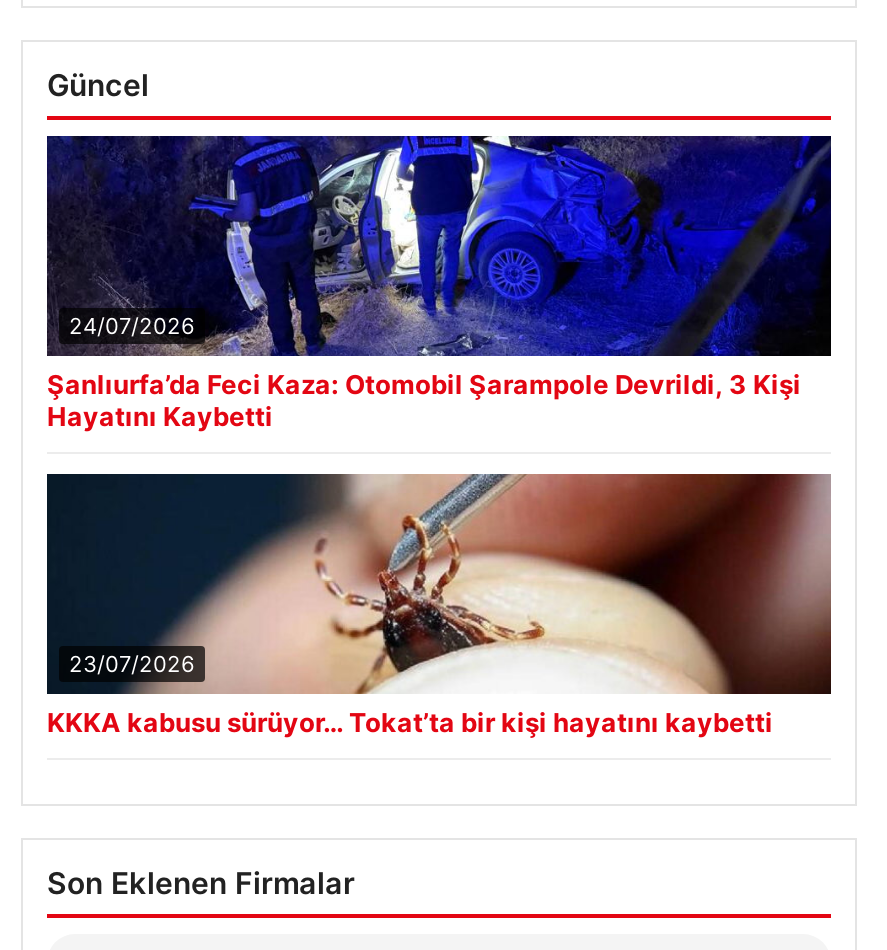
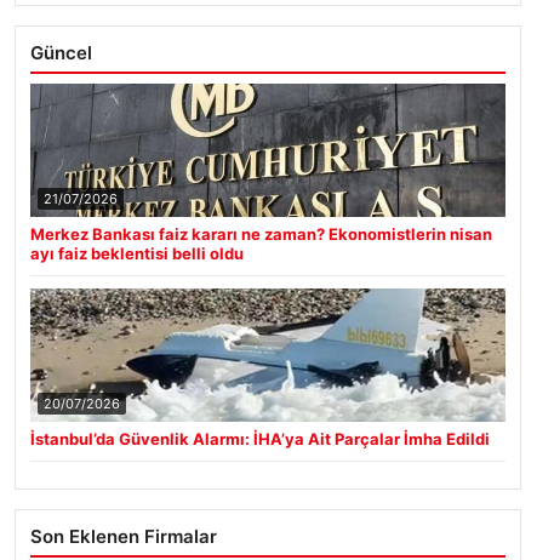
- [image]
- 24/07/2026
+ [image]
+ 21/07/2026

- Şanlıurfa’da Feci Kaza: Otomobil Şarampole Devrildi, 3 Kişi
- Hayatını Kaybetti
+ Merkez Bankası faiz kararı ne zaman? Ekonomistlerin nisan
+ ayı faiz beklentisi belli oldu

- [image]
- 23/07/2026
+ [image]
+ 20/07/2026

- KKKA kabusu sürüyor… Tokat’ta bir kişi hayatını kaybetti
+ İstanbul’da Güvenlik Alarmı: İHA’ya Ait Parçalar İmha Edildi
